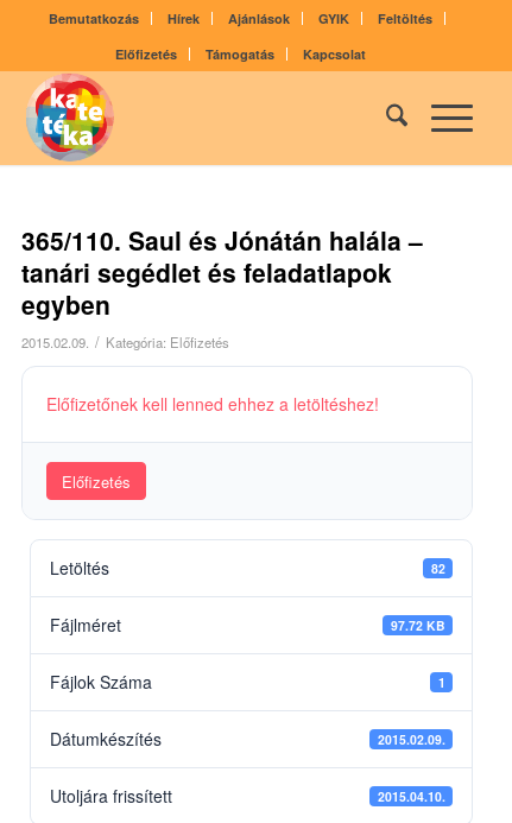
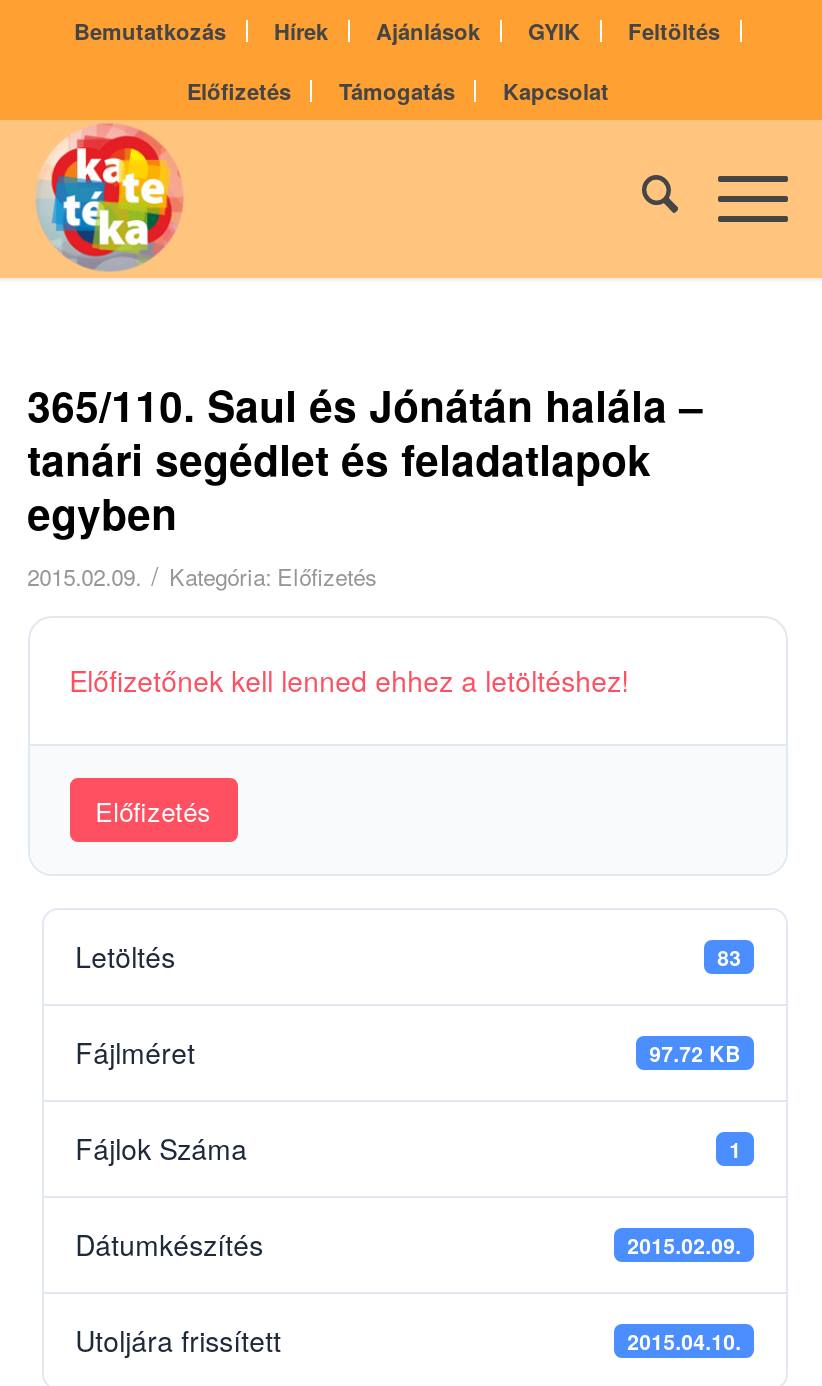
- 82
+ 83
